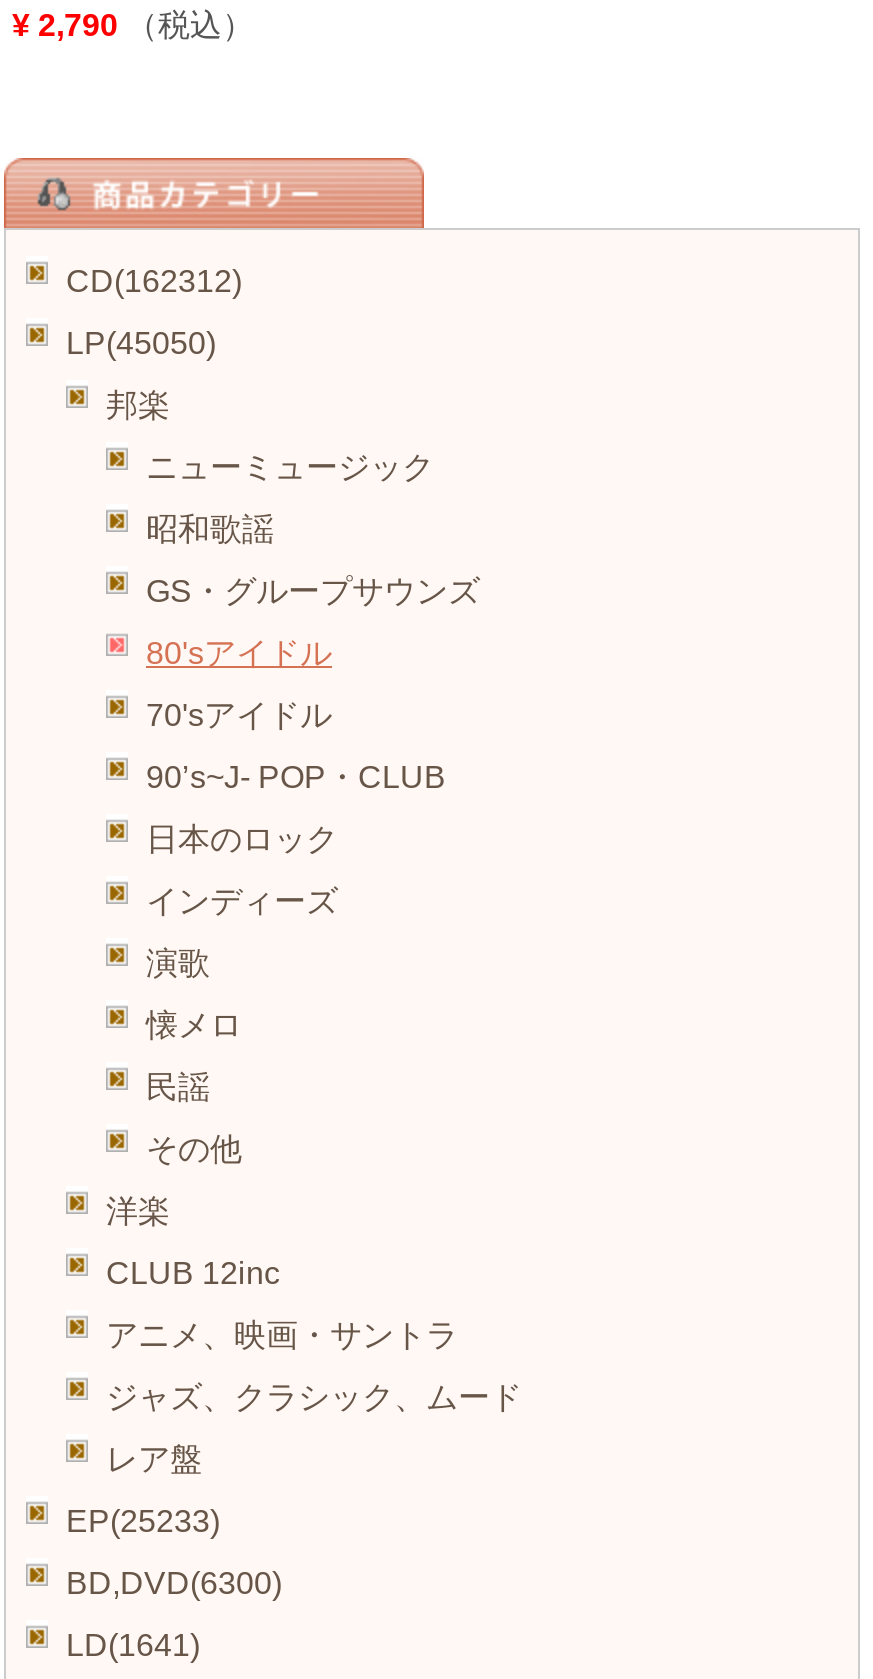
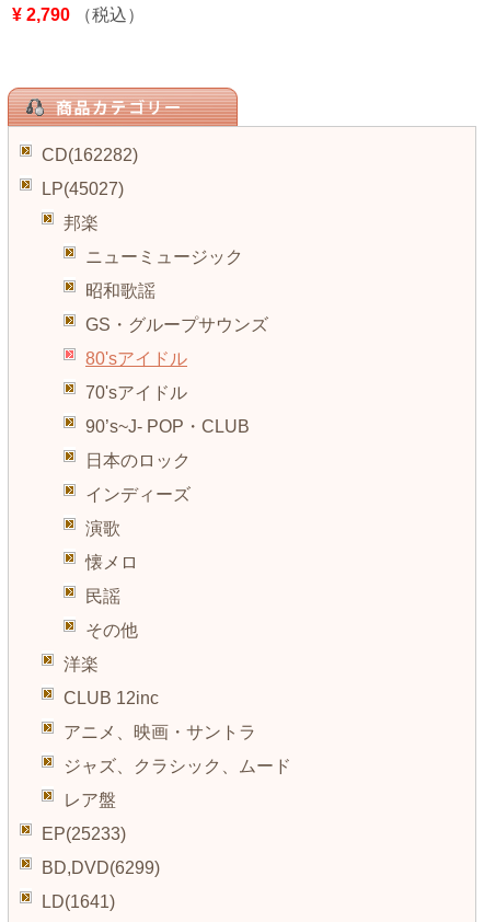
- CD(162312)
+ CD(162282)

- LP(45050)
+ LP(45027)

- BD,DVD(6300)
+ BD,DVD(6299)
